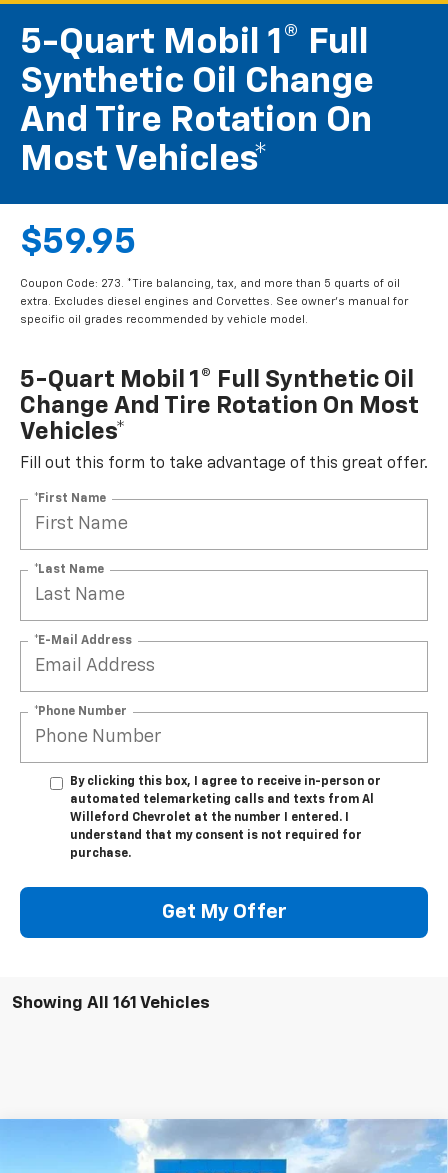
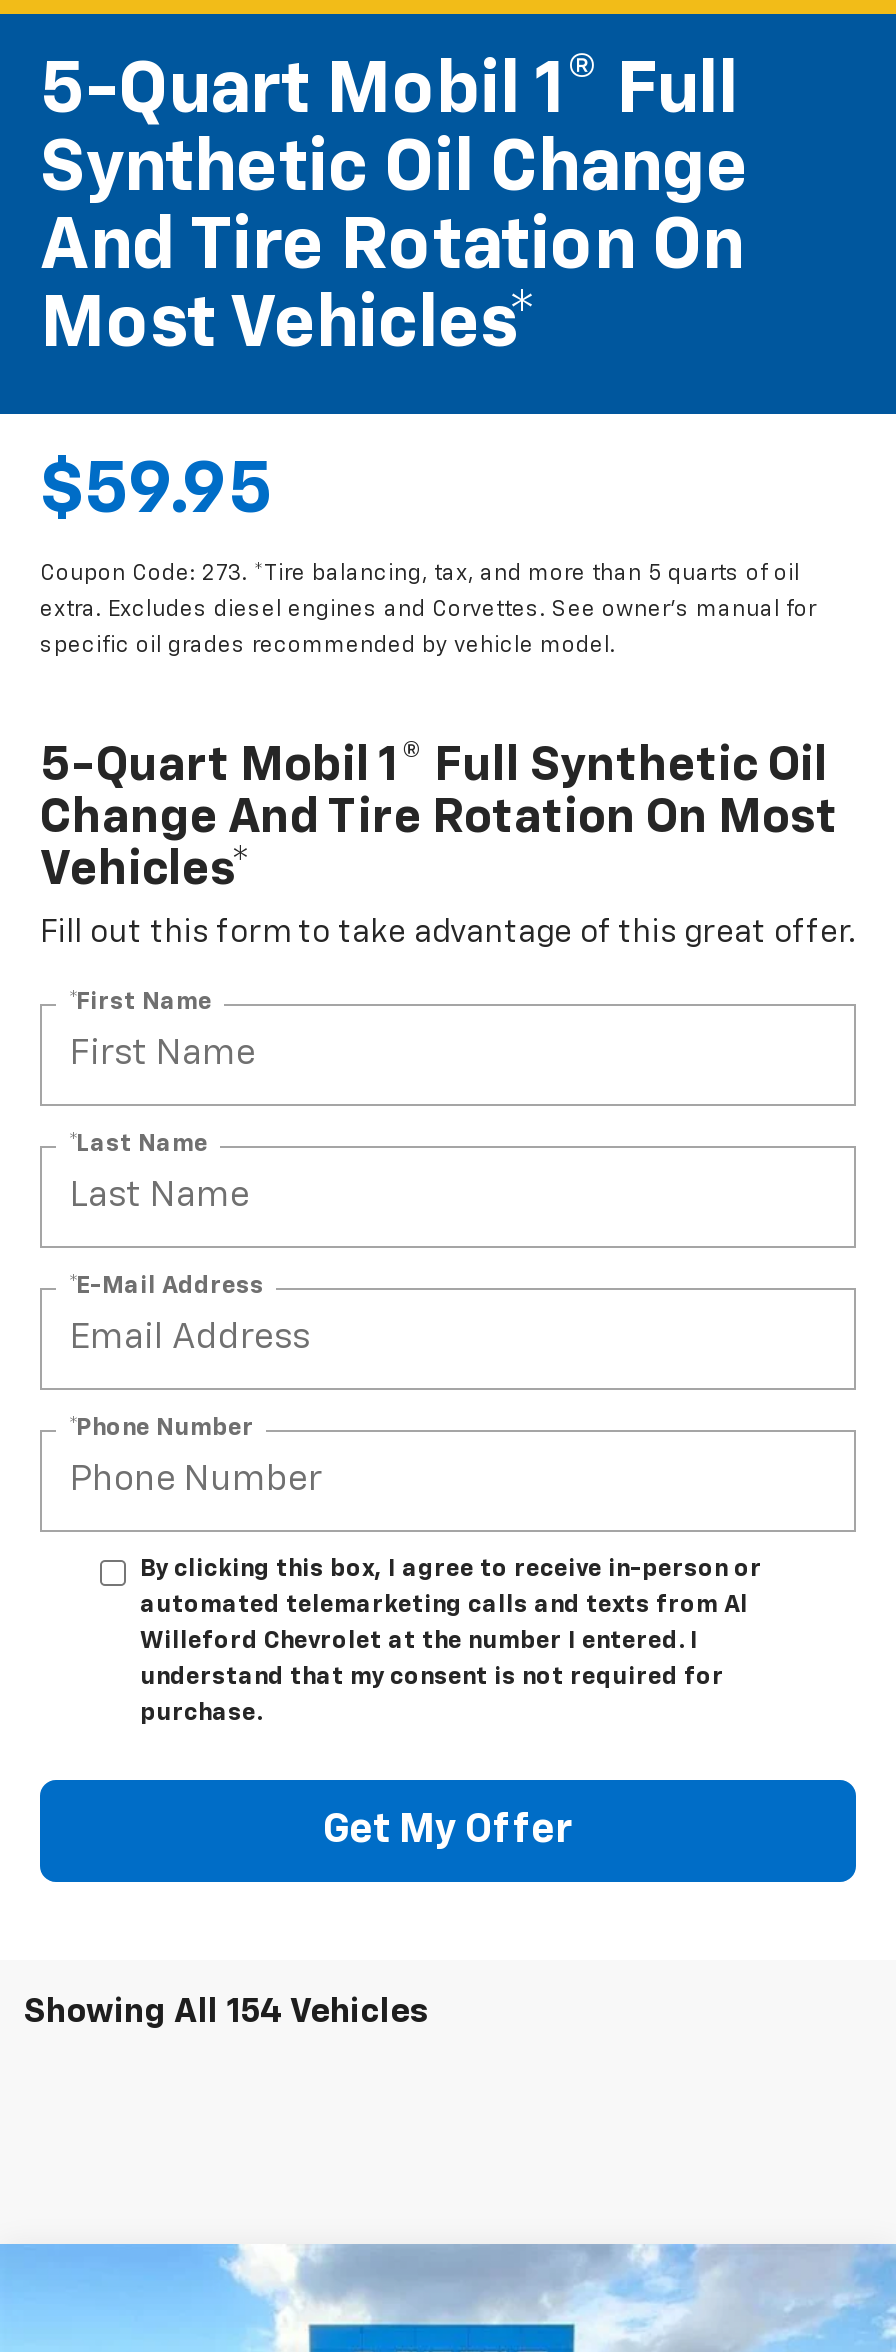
- Showing All 161 Vehicles
+ Showing All 154 Vehicles
